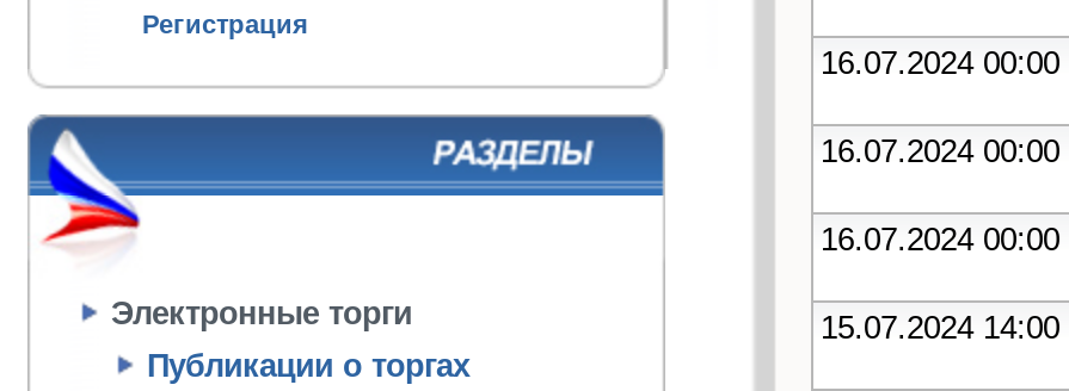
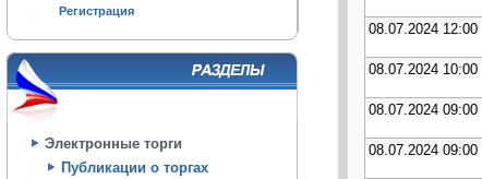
- 16.07.2024 00:00
+ 08.07.2024 12:00

- 16.07.2024 00:00
+ 08.07.2024 10:00

- 16.07.2024 00:00
+ 08.07.2024 09:00

- 15.07.2024 14:00
+ 08.07.2024 09:00
